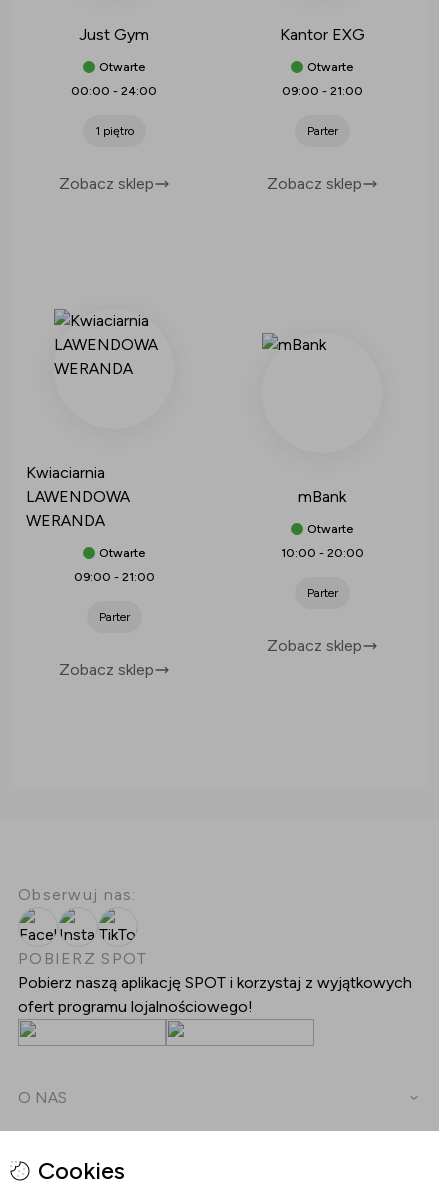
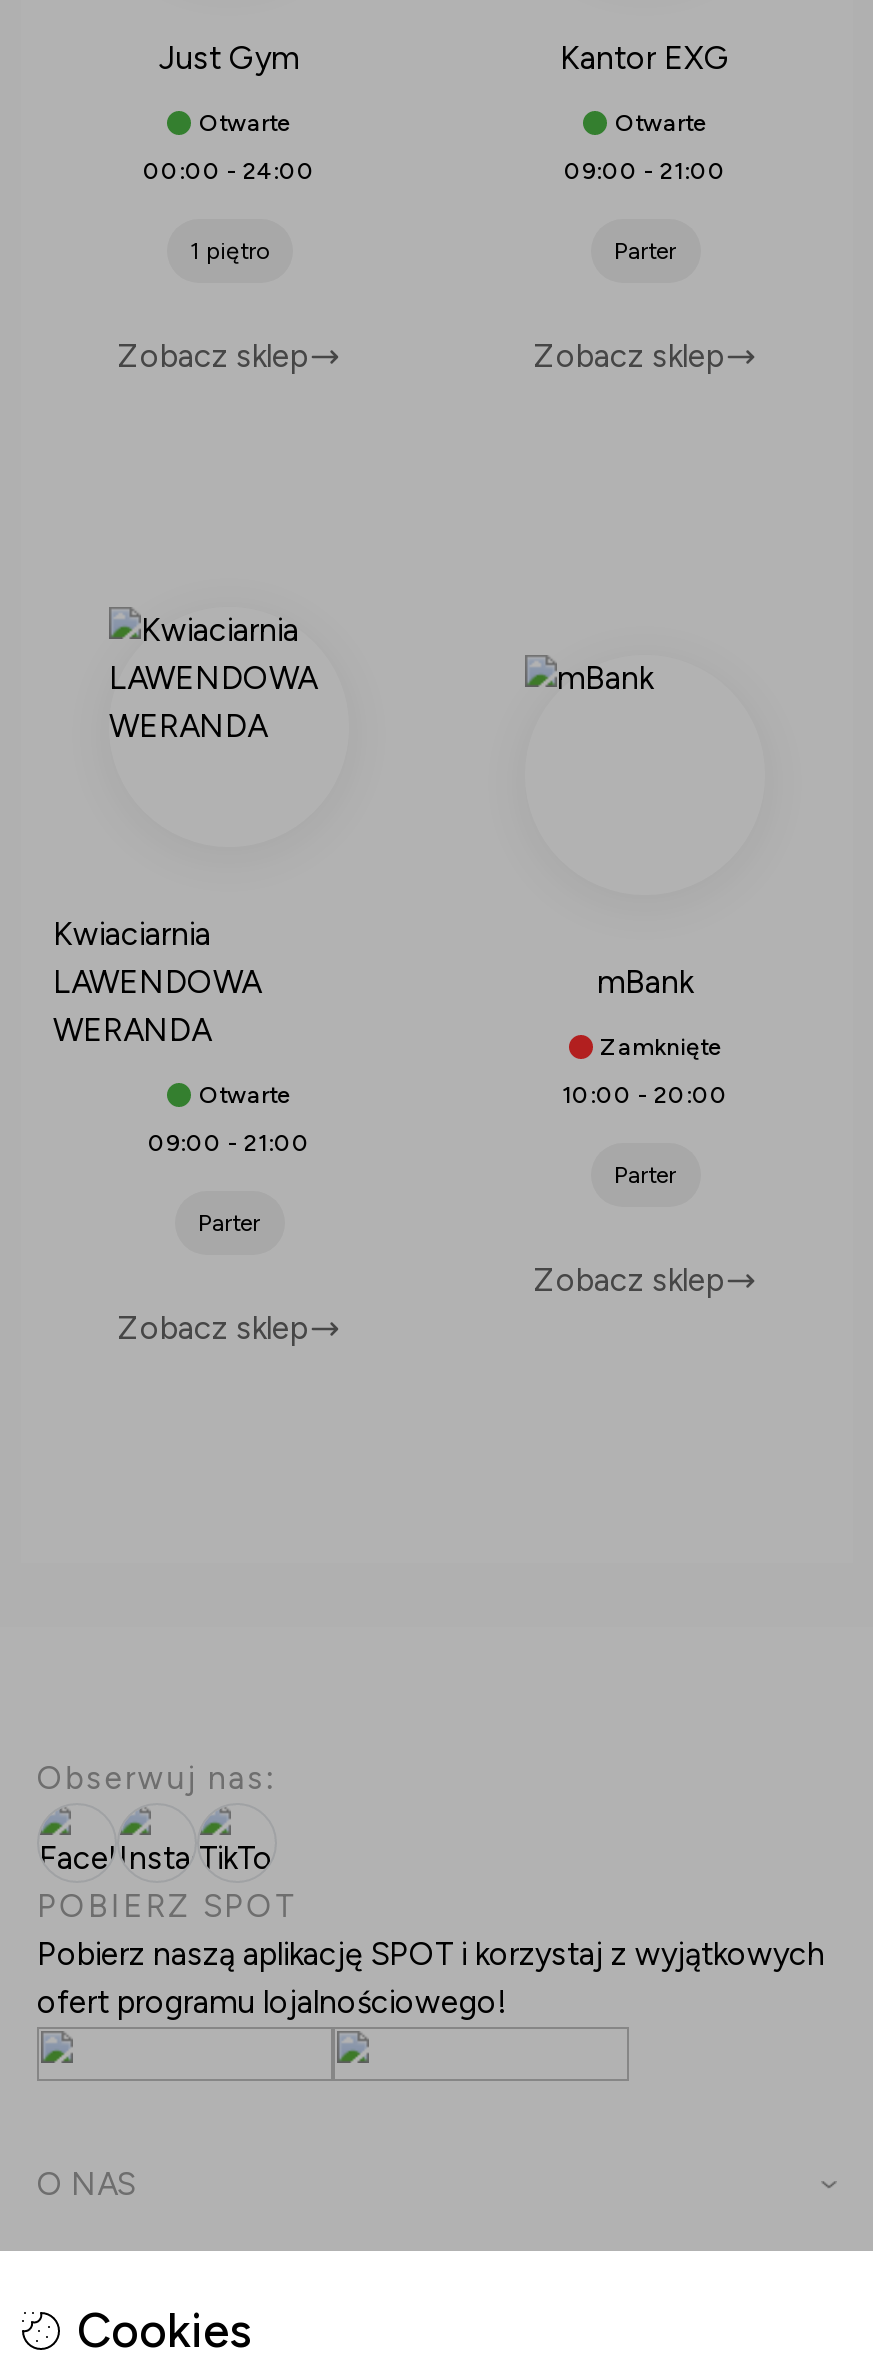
- Otwarte
+ Zamknięte
